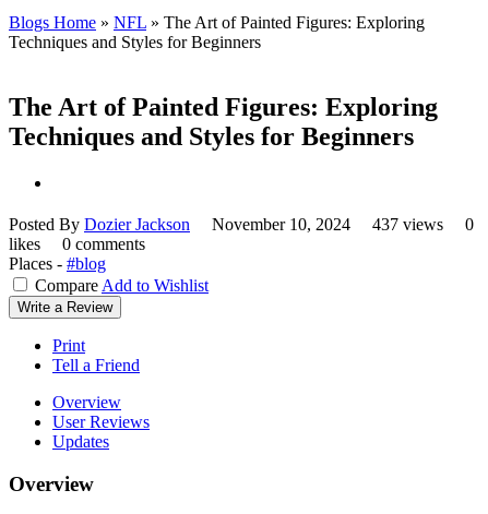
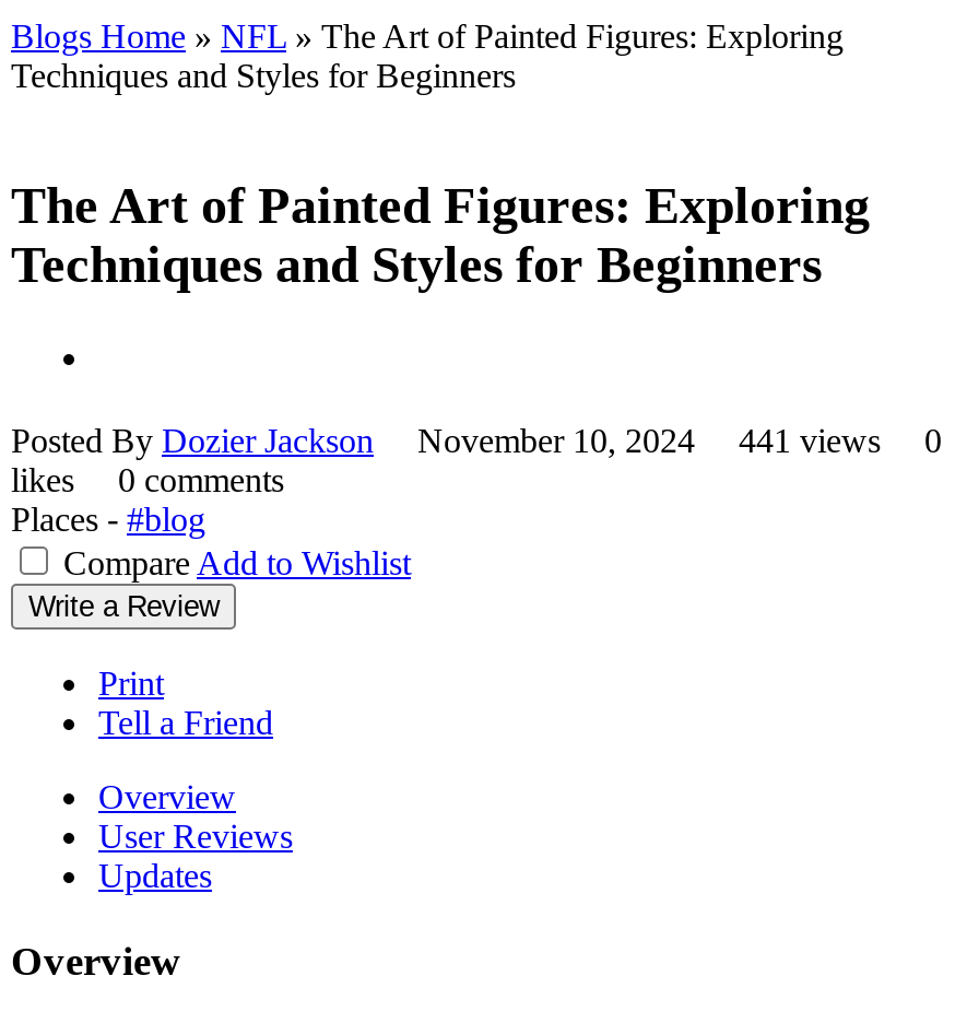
- Posted By Dozier Jackson November 10, 2024 437 views 0
+ Posted By Dozier Jackson November 10, 2024 441 views 0
